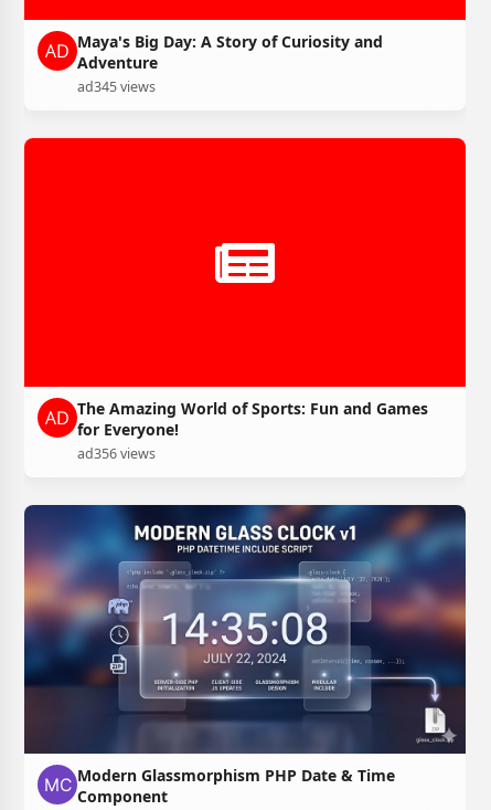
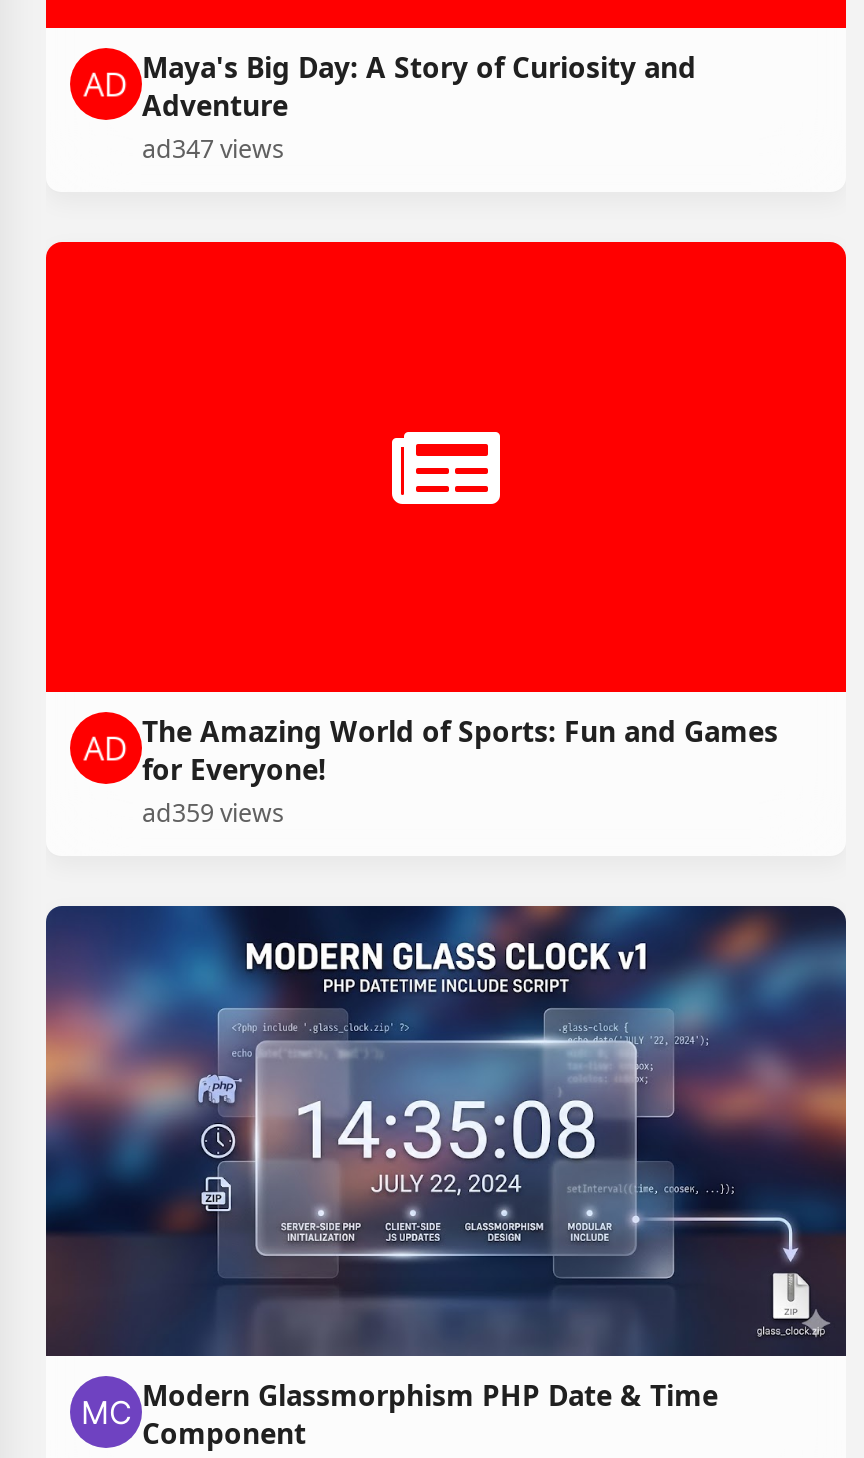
- ad345 views
+ ad347 views

- ad356 views
+ ad359 views
